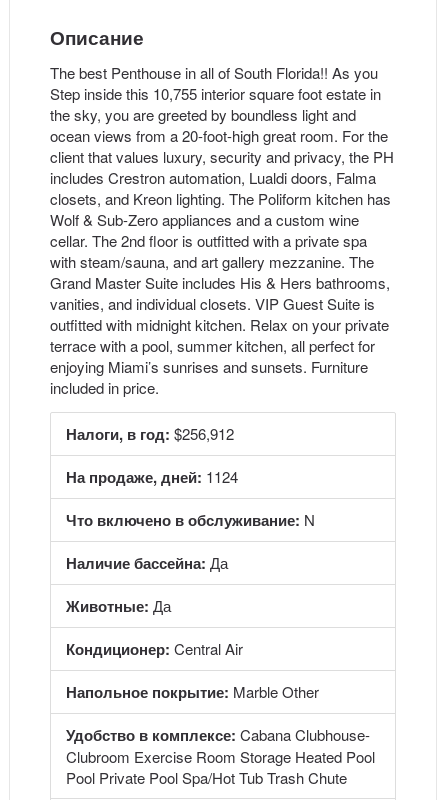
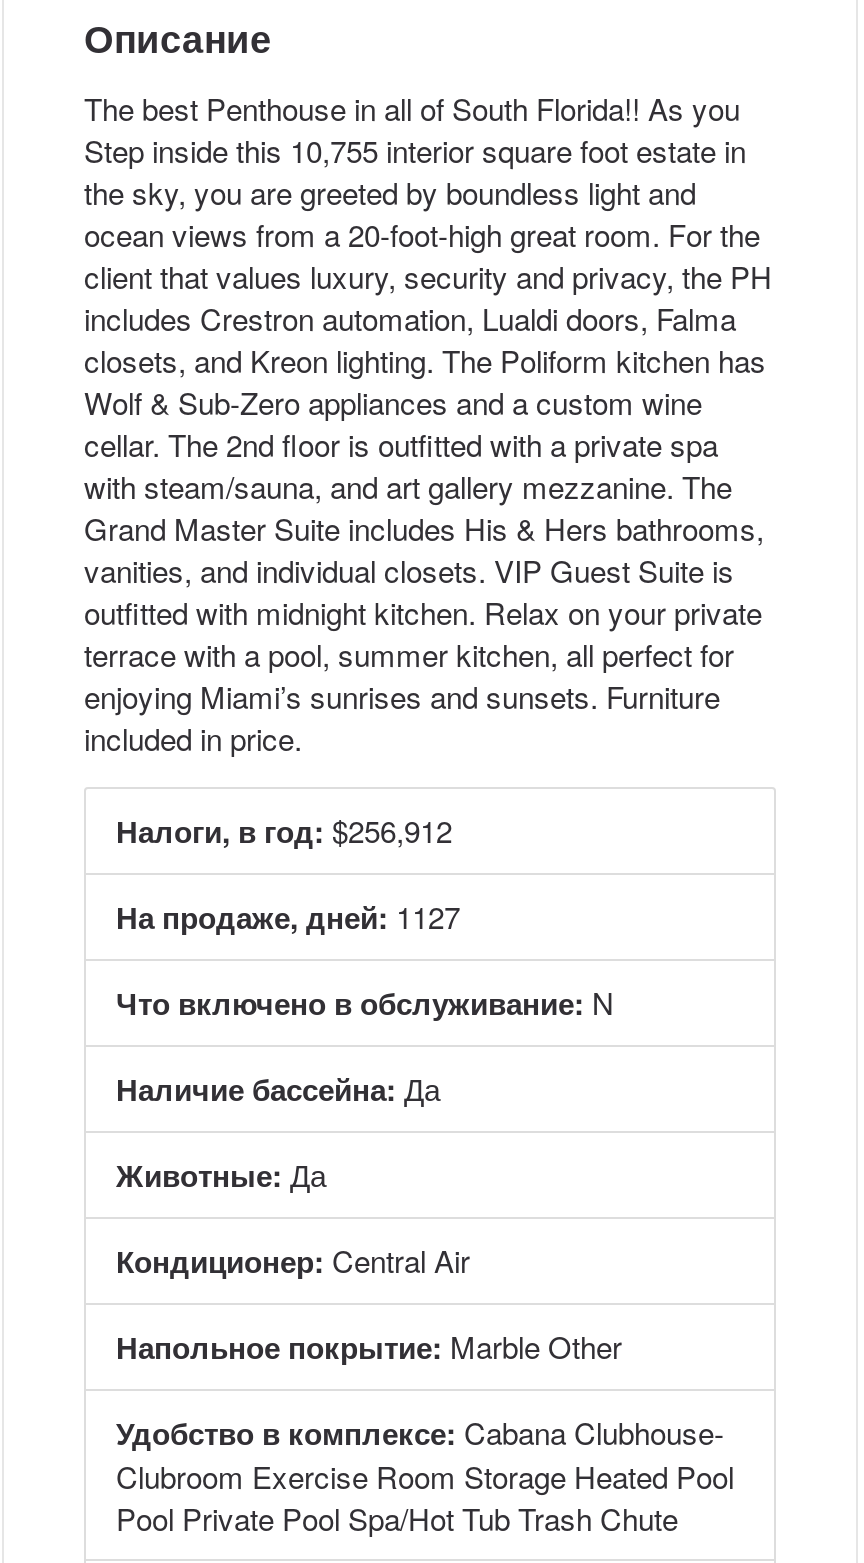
- На продаже, дней: 1124
+ На продаже, дней: 1127
